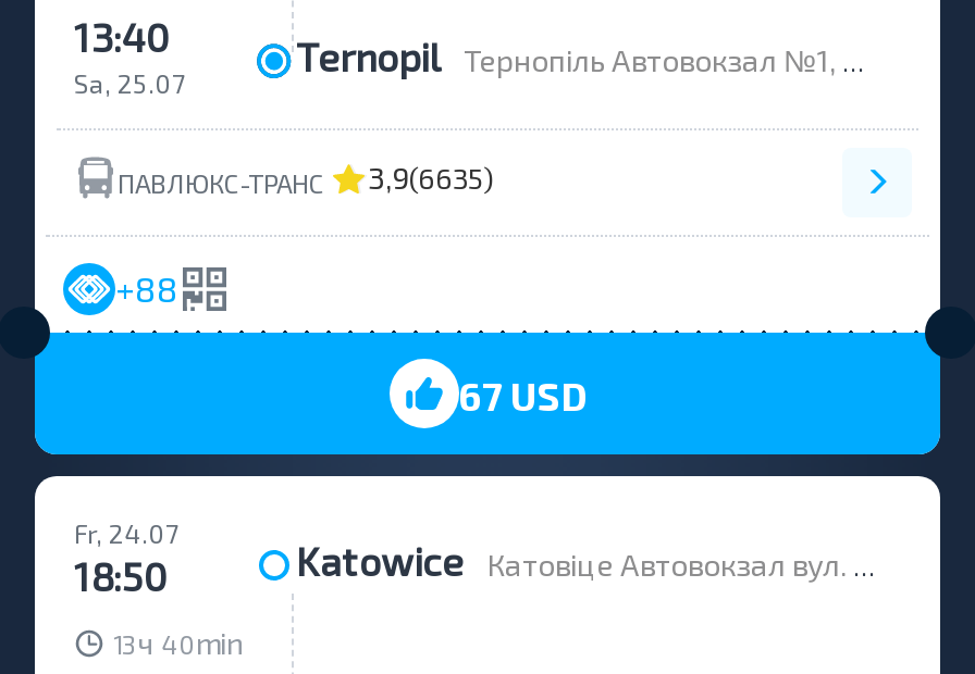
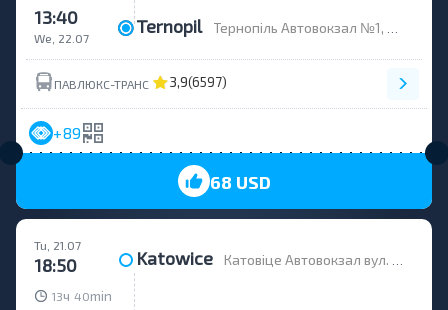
- Sa, 25.07
+ We, 22.07

- ПАВЛЮКС-ТРАНС 3,9(6635)
+ ПАВЛЮКС-ТРАНС 3,9(6597)

- +88
+ +89

- 67 USD
+ 68 USD

- Fr, 24.07
+ Tu, 21.07
